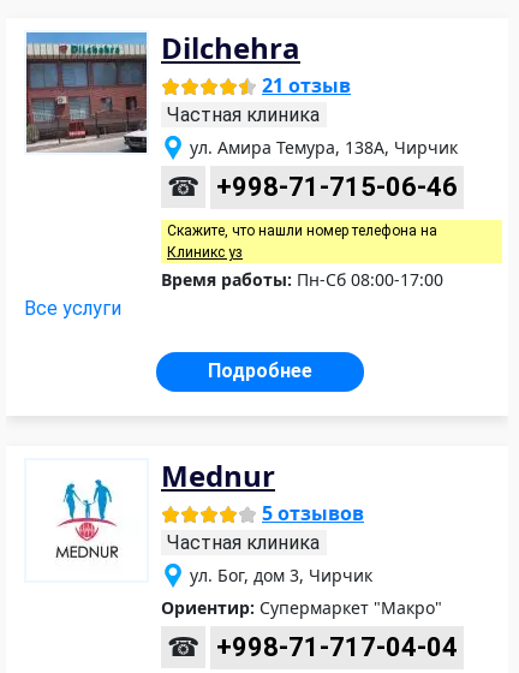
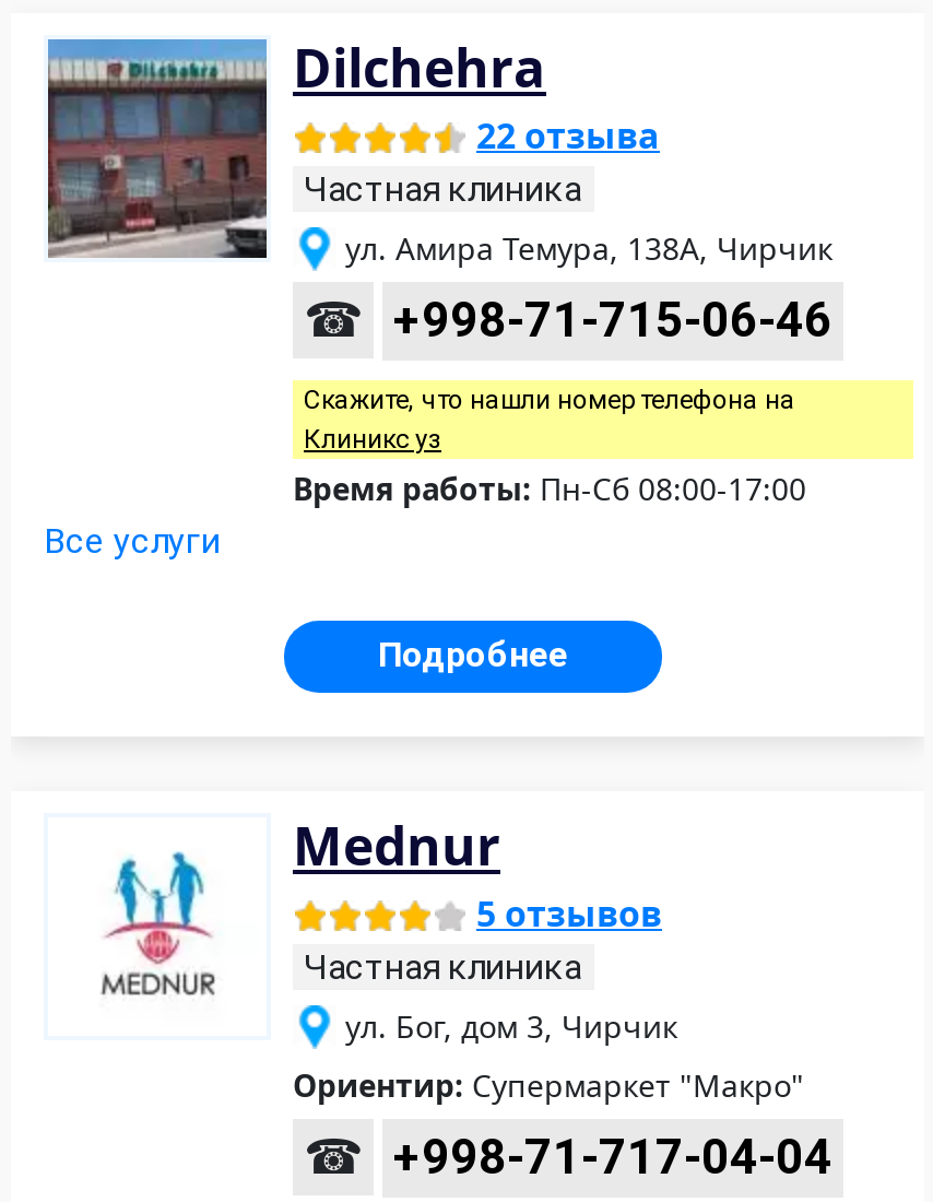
- 21 отзыв
+ 22 отзыва
